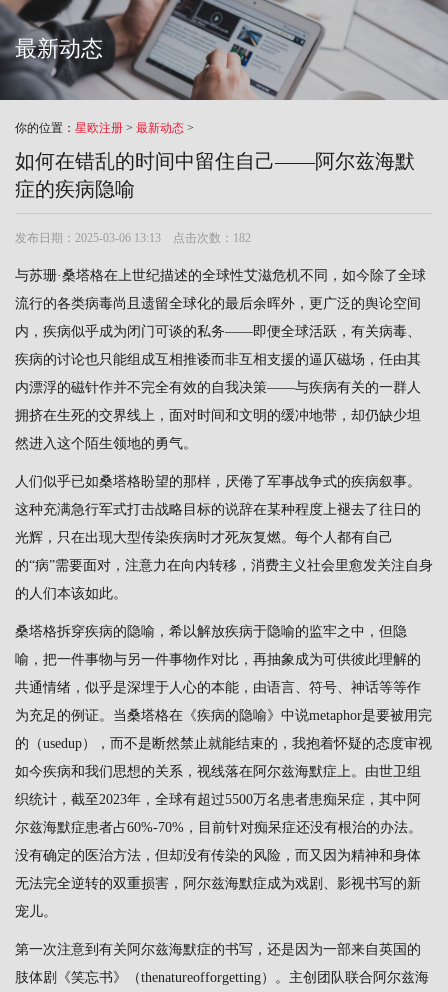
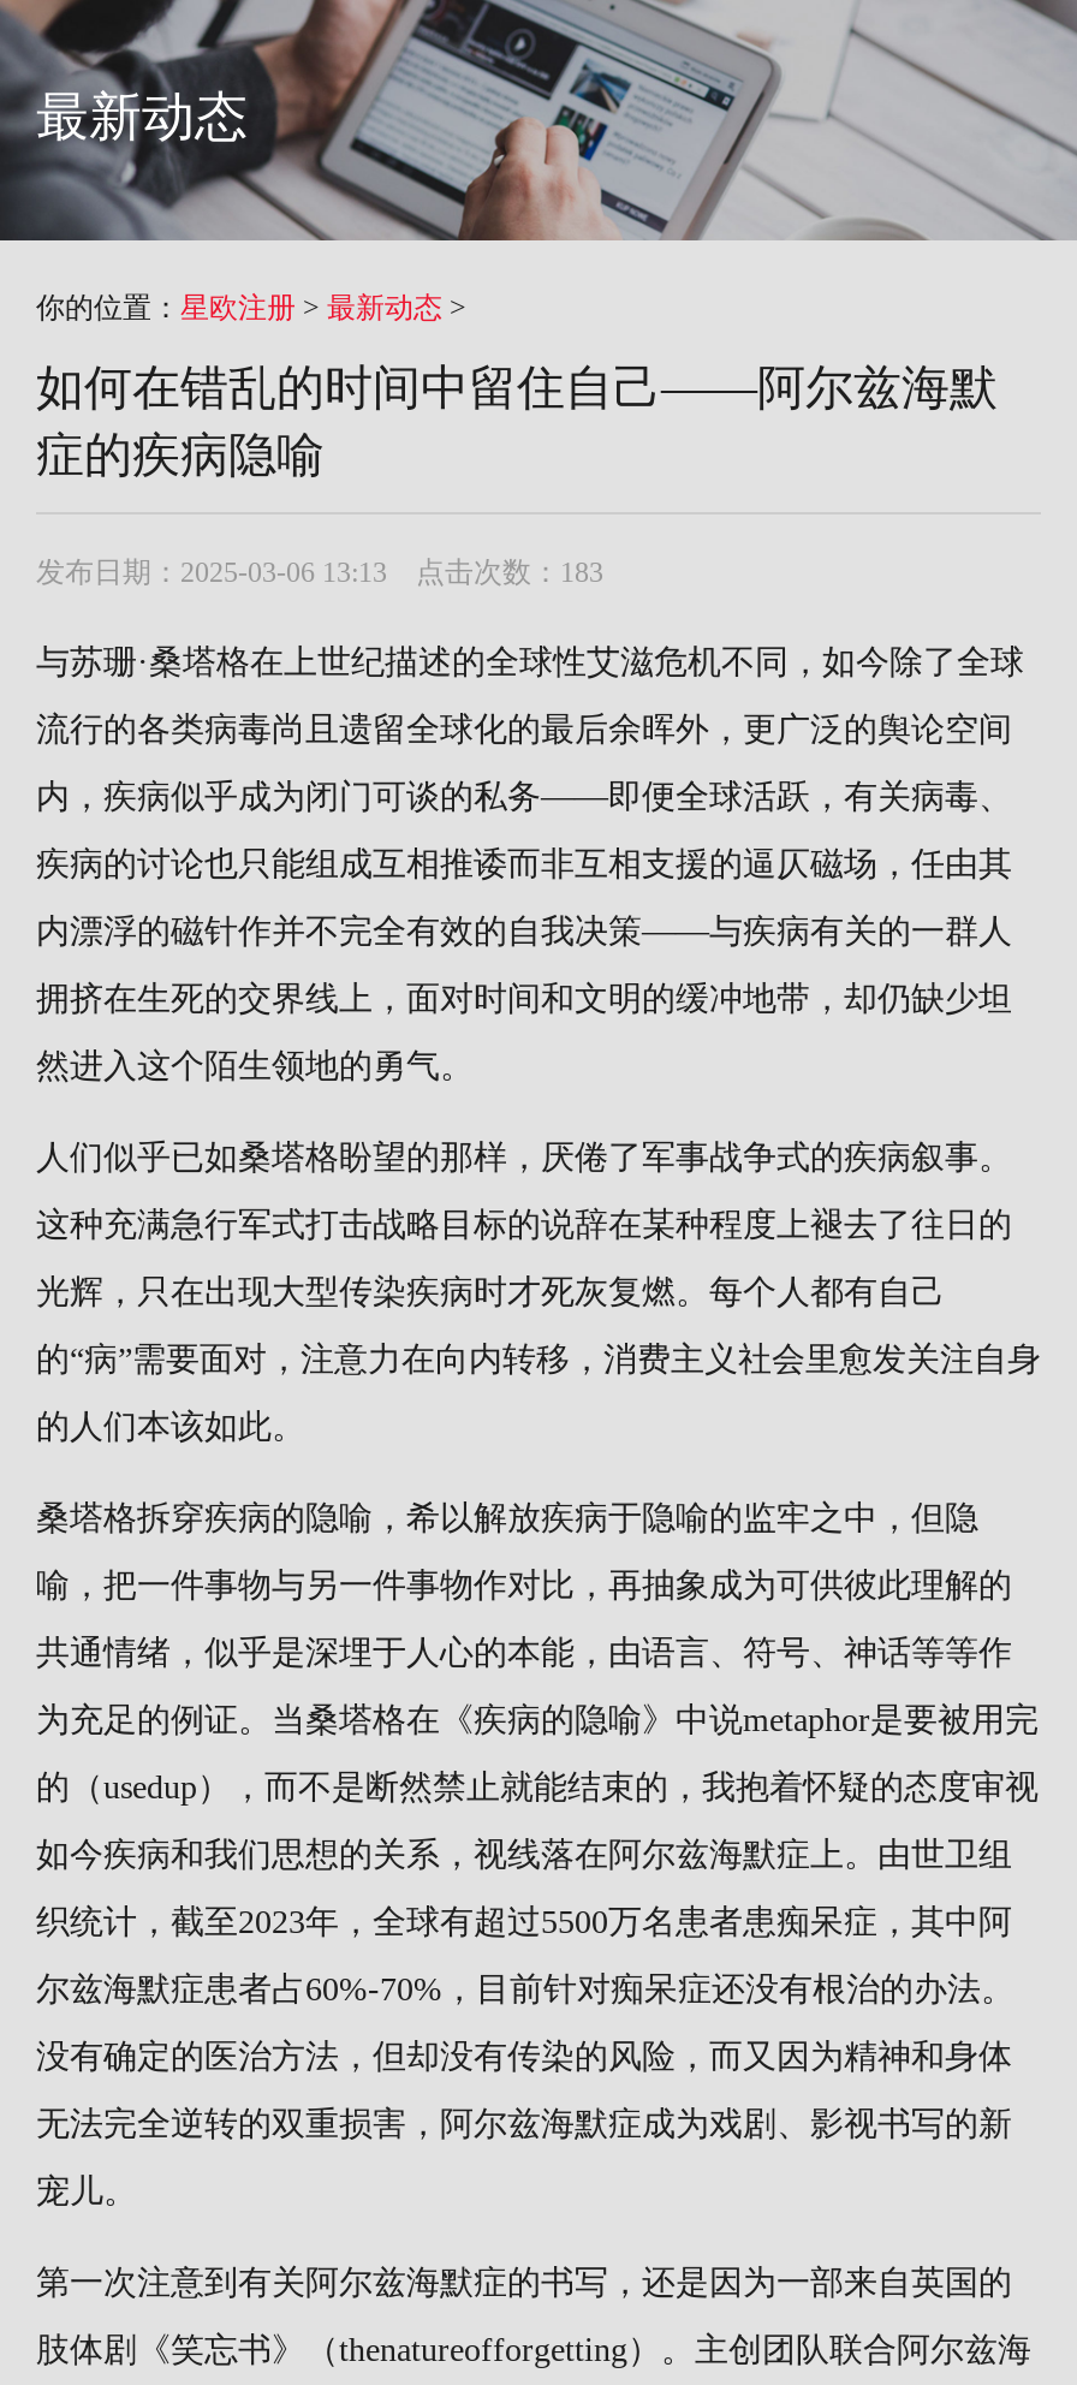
- 发布日期：2025-03-06 13:13 点击次数：182
+ 发布日期：2025-03-06 13:13 点击次数：183
